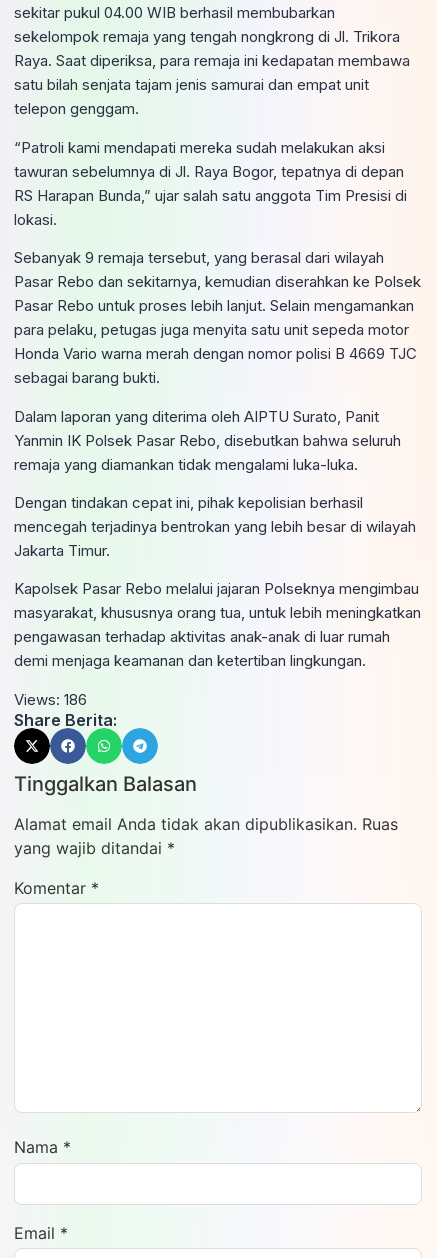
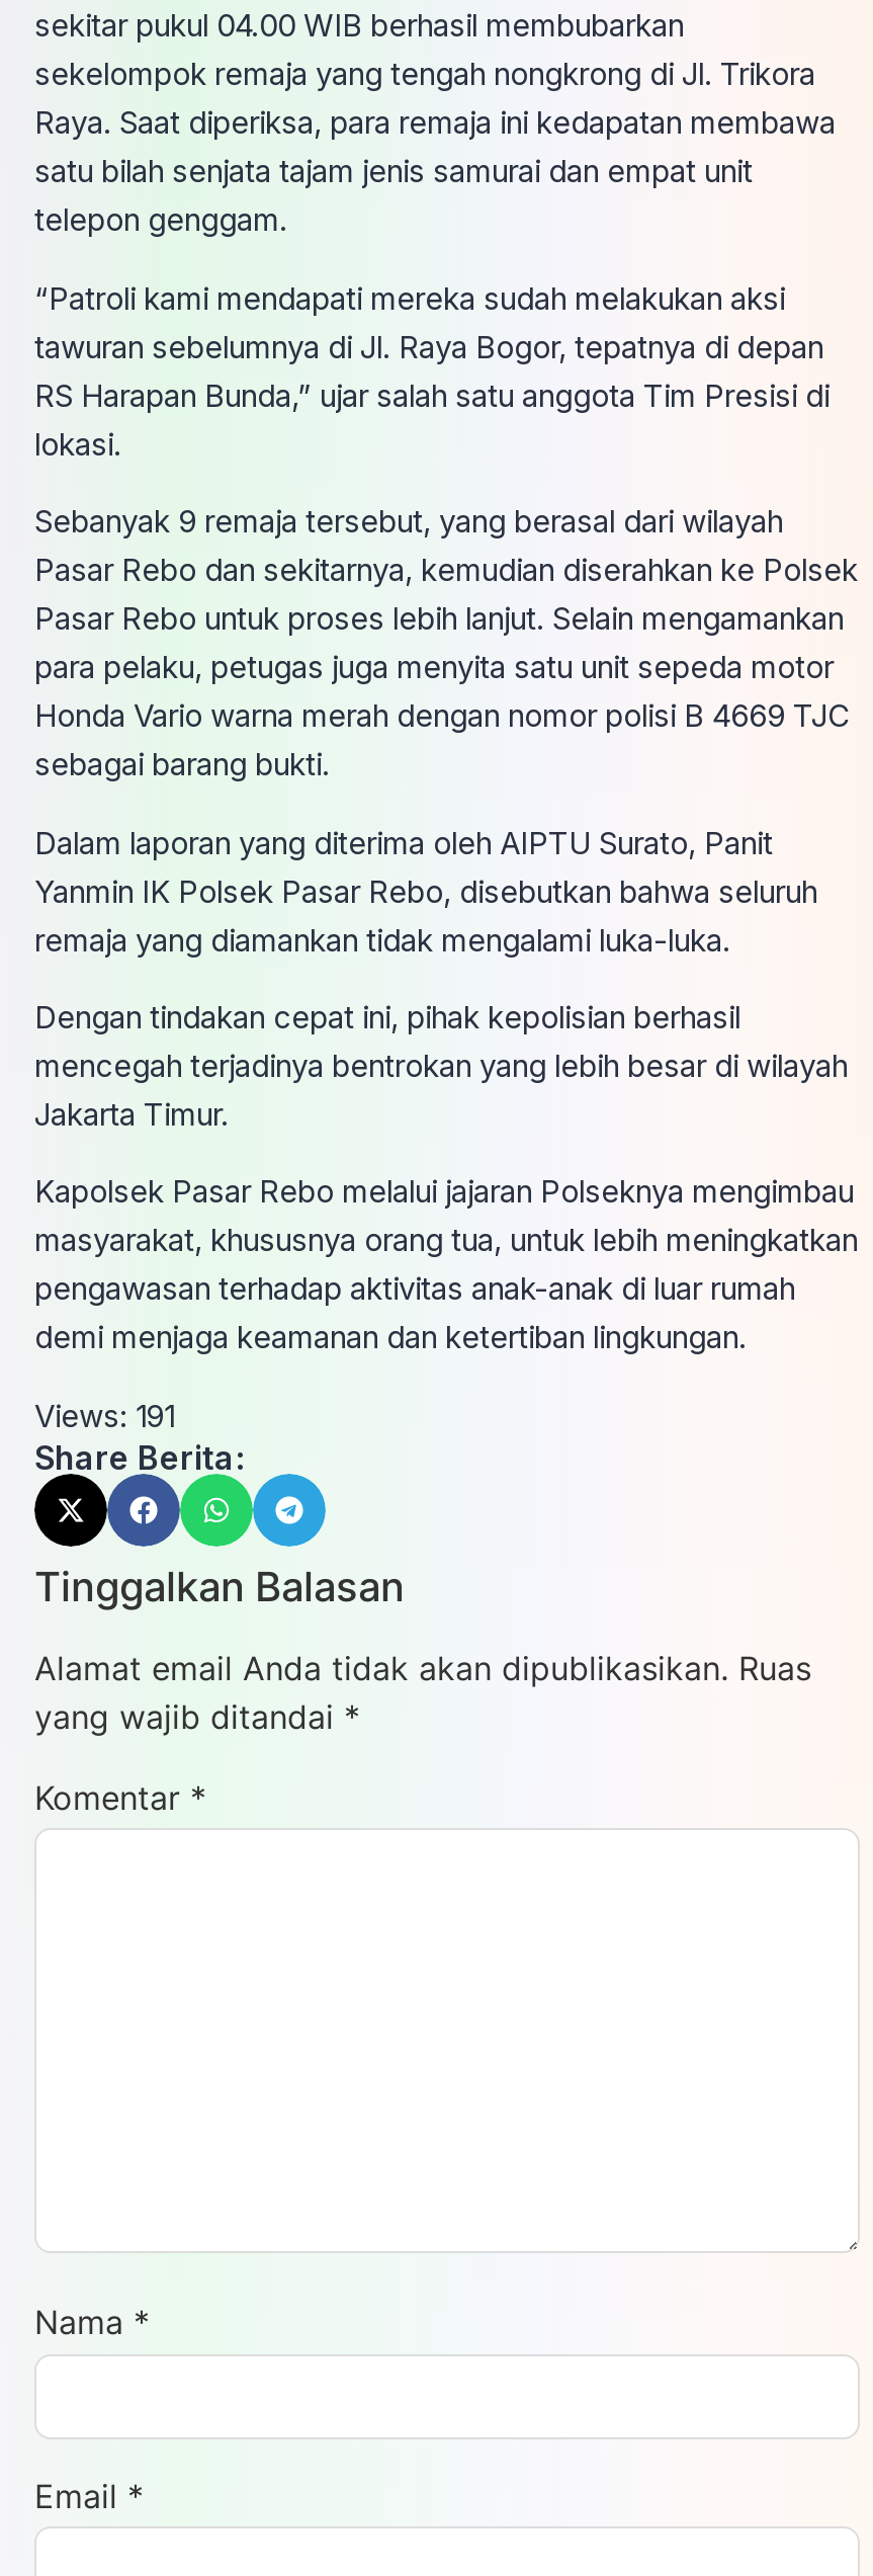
- Views: 186
+ Views: 191
